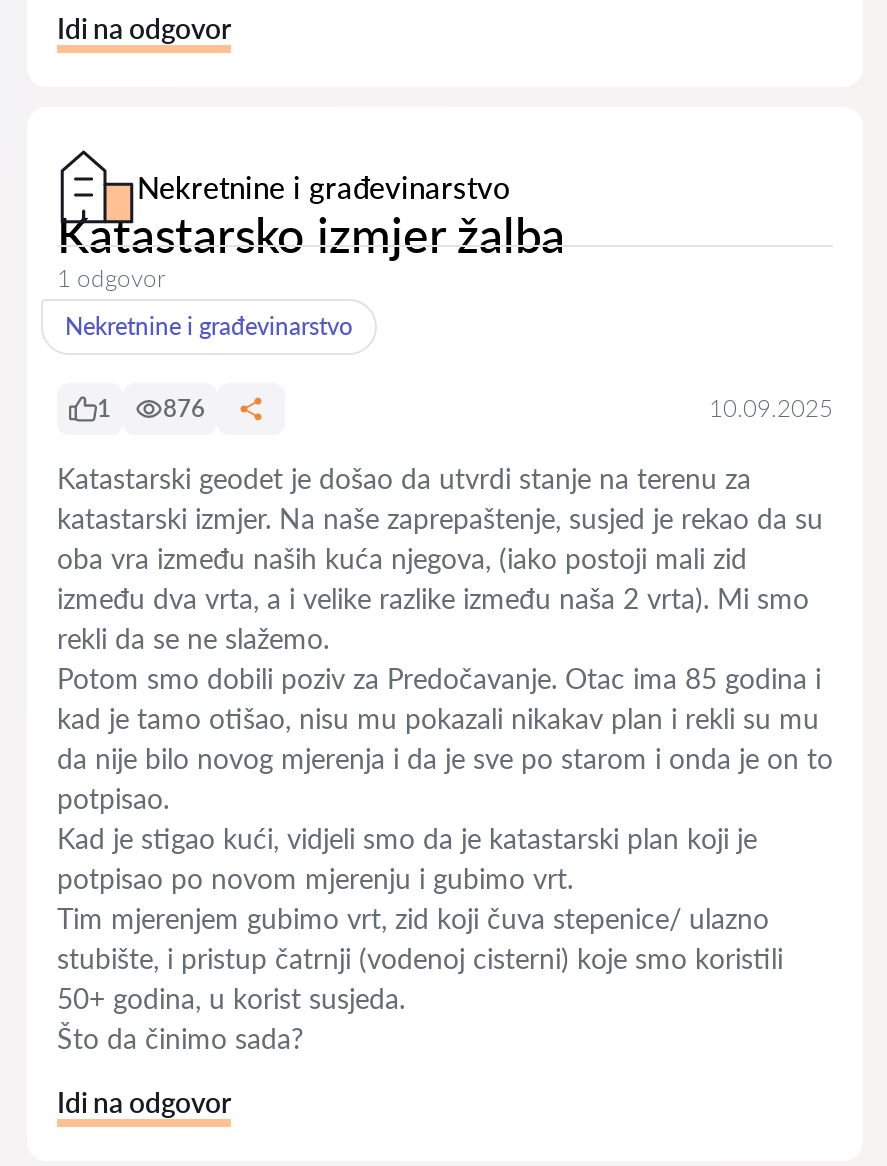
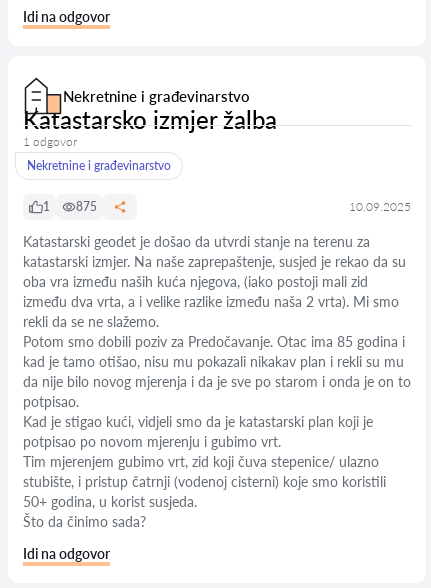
- 1 876
+ 1 875
